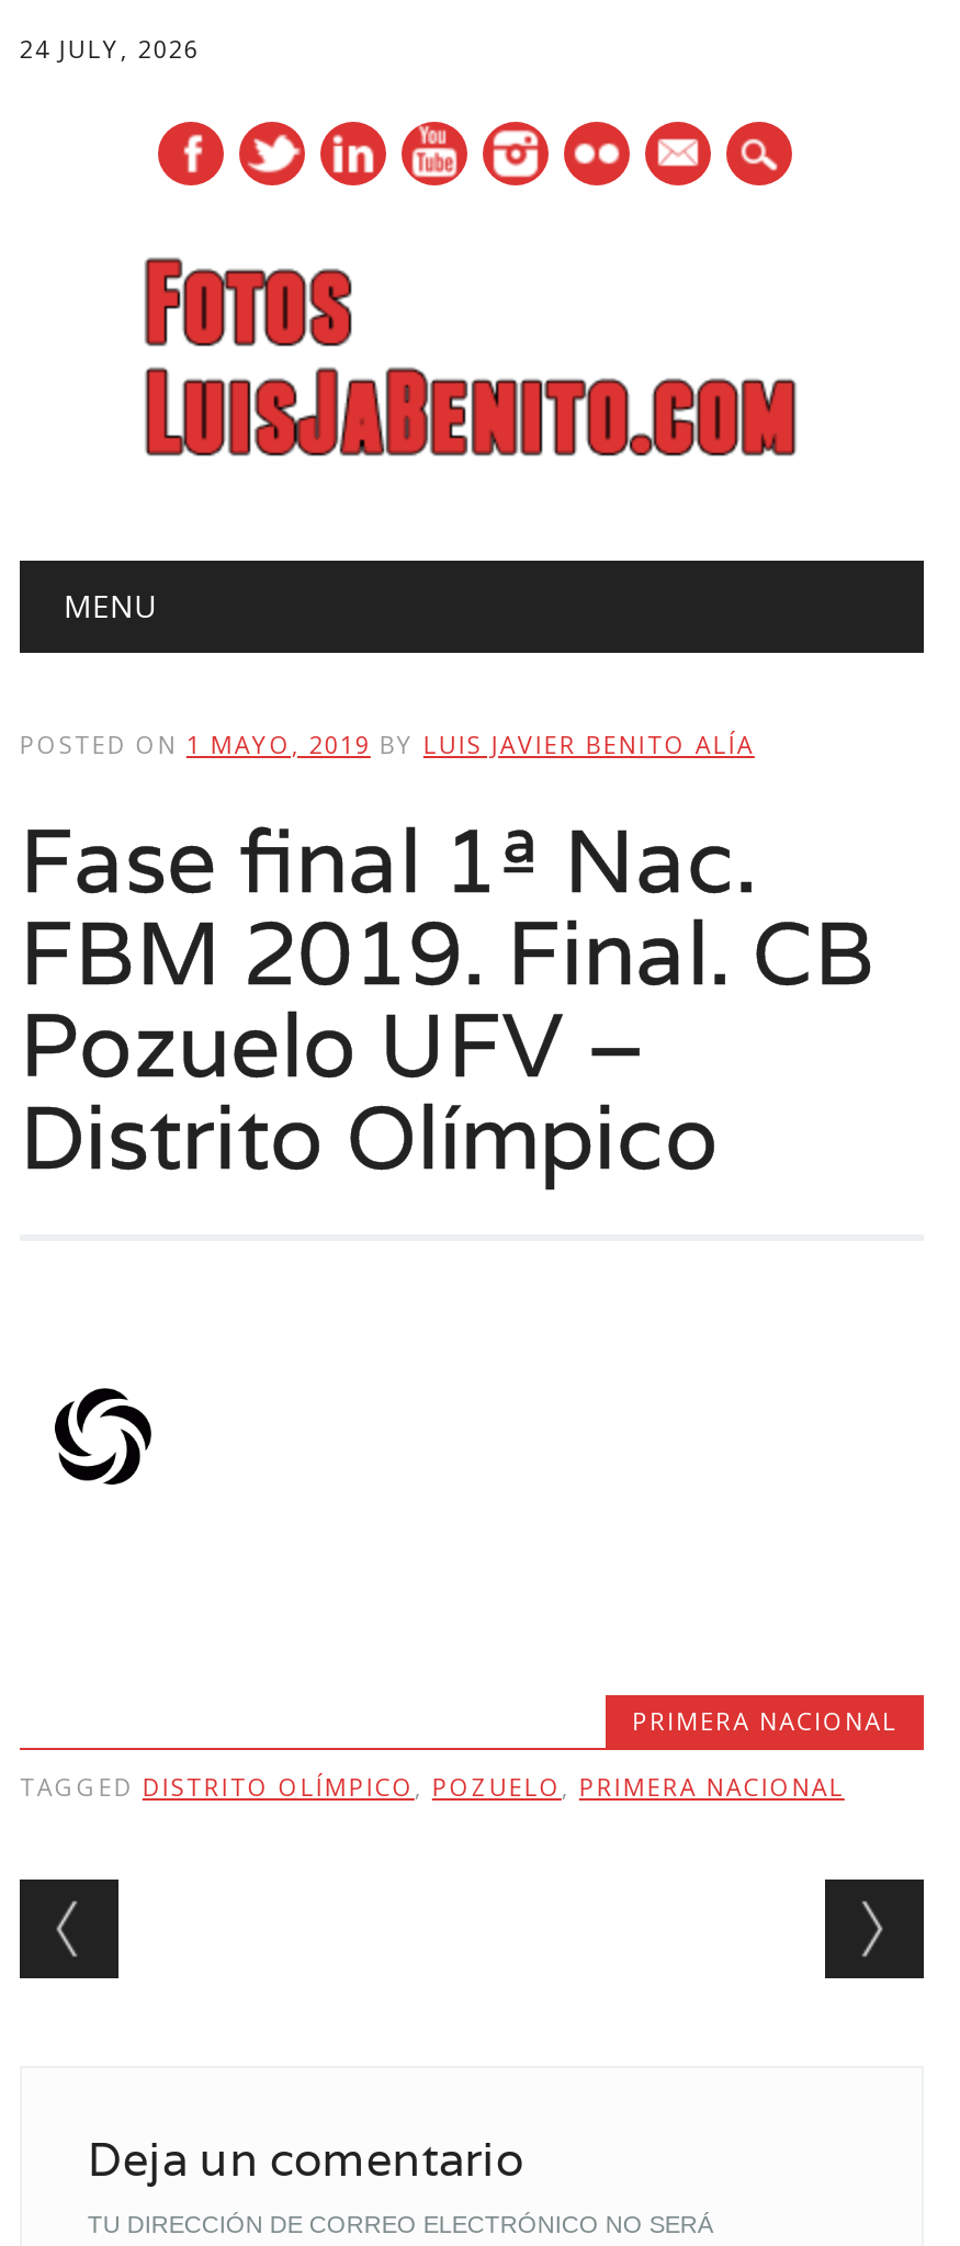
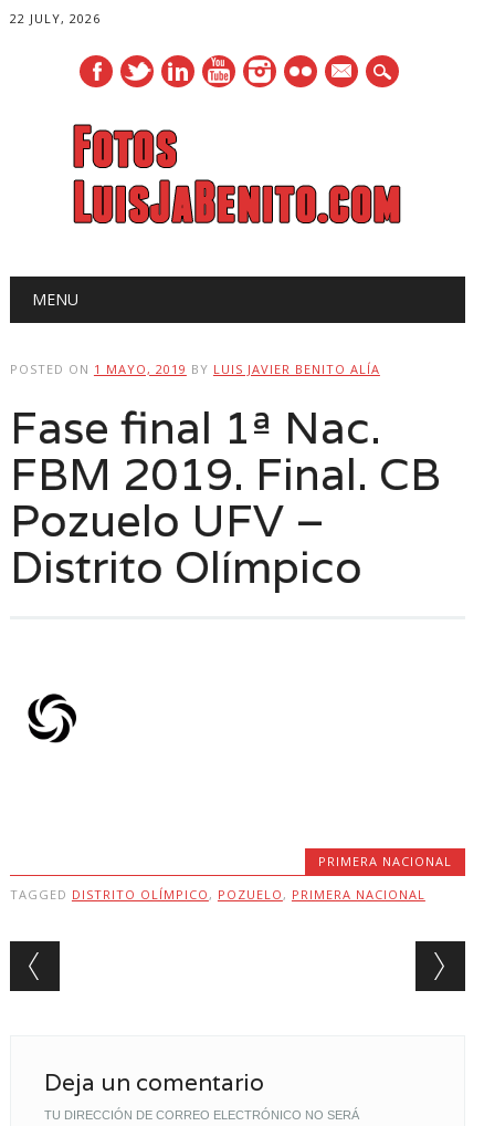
- 24 JULY, 2026
+ 22 JULY, 2026
